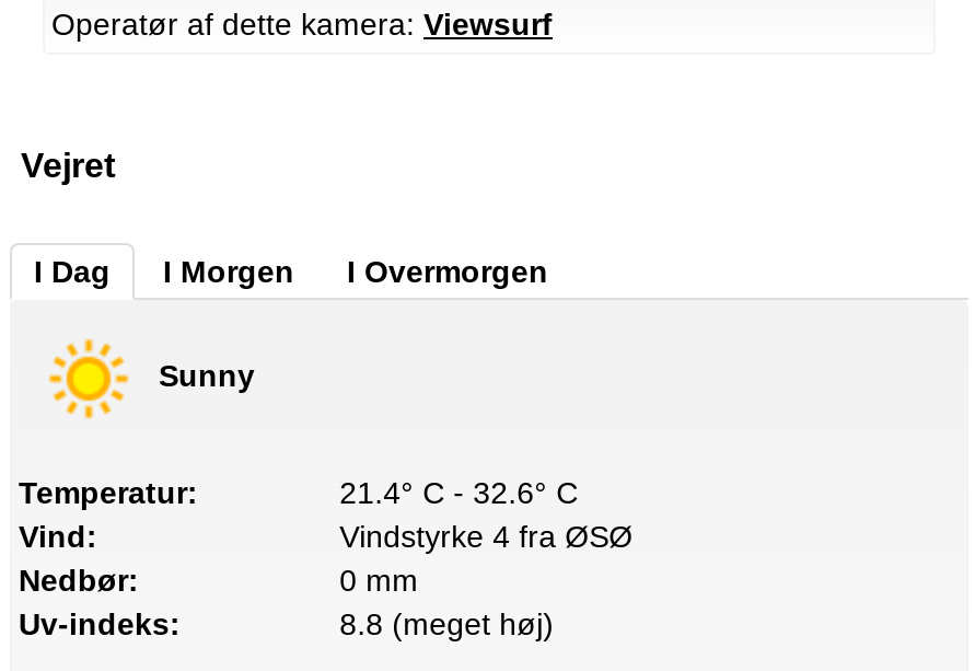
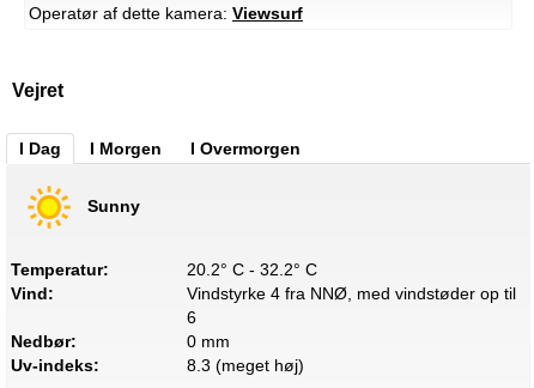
- 21.4° C - 32.6° C
+ 20.2° C - 32.2° C

- Vindstyrke 4 fra ØSØ
+ Vindstyrke 4 fra NNØ, med vindstøder op til
+ 6

- 8.8 (meget høj)
+ 8.3 (meget høj)
